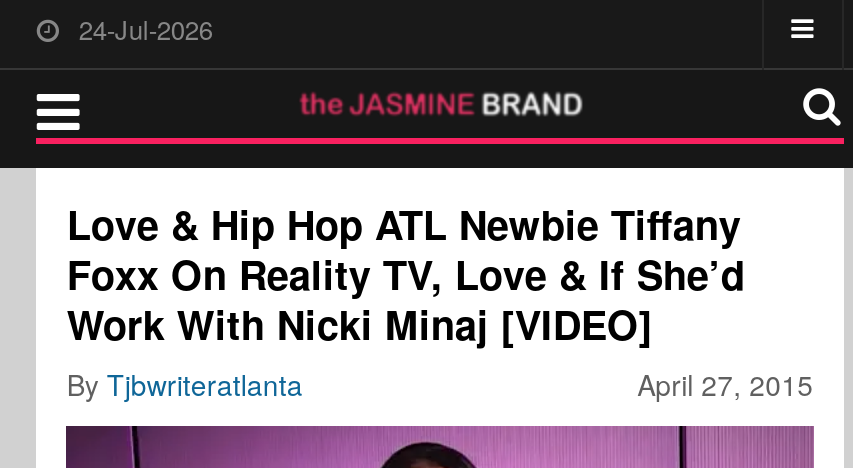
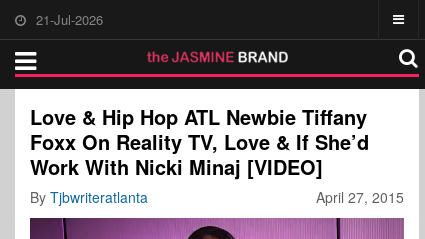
- 24-Jul-2026
+ 21-Jul-2026
